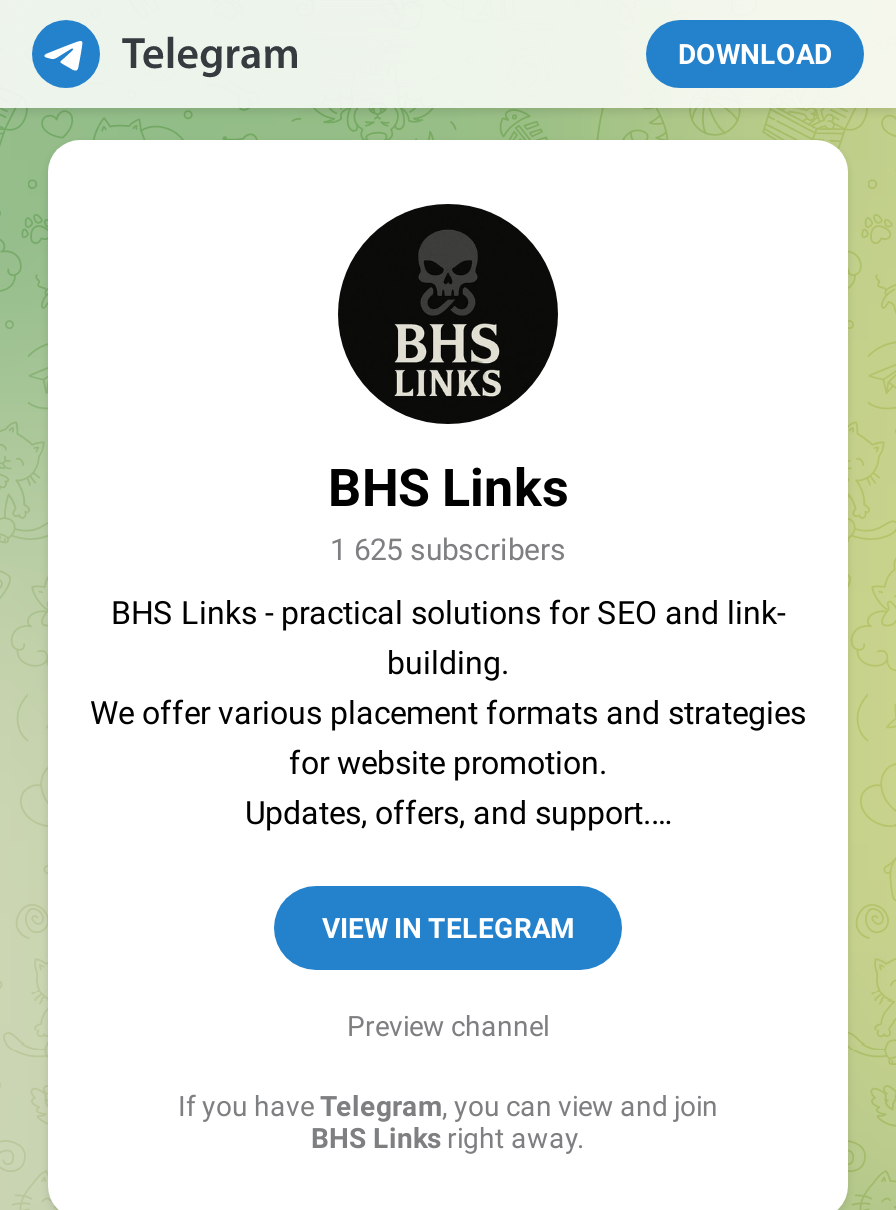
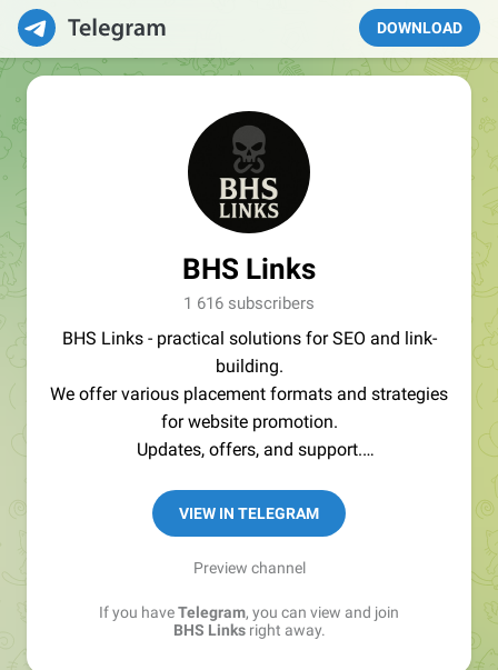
- 1 625 subscribers
+ 1 616 subscribers
